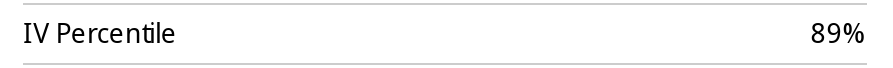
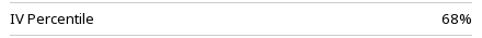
- 89%
+ 68%
